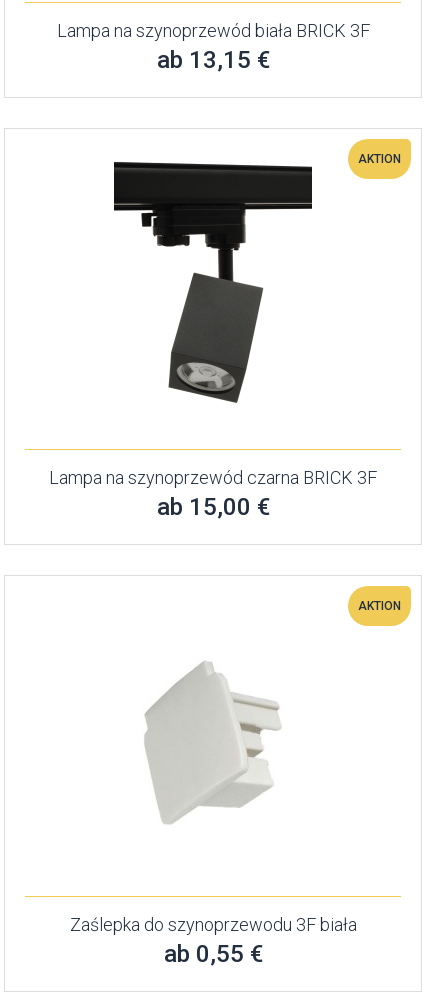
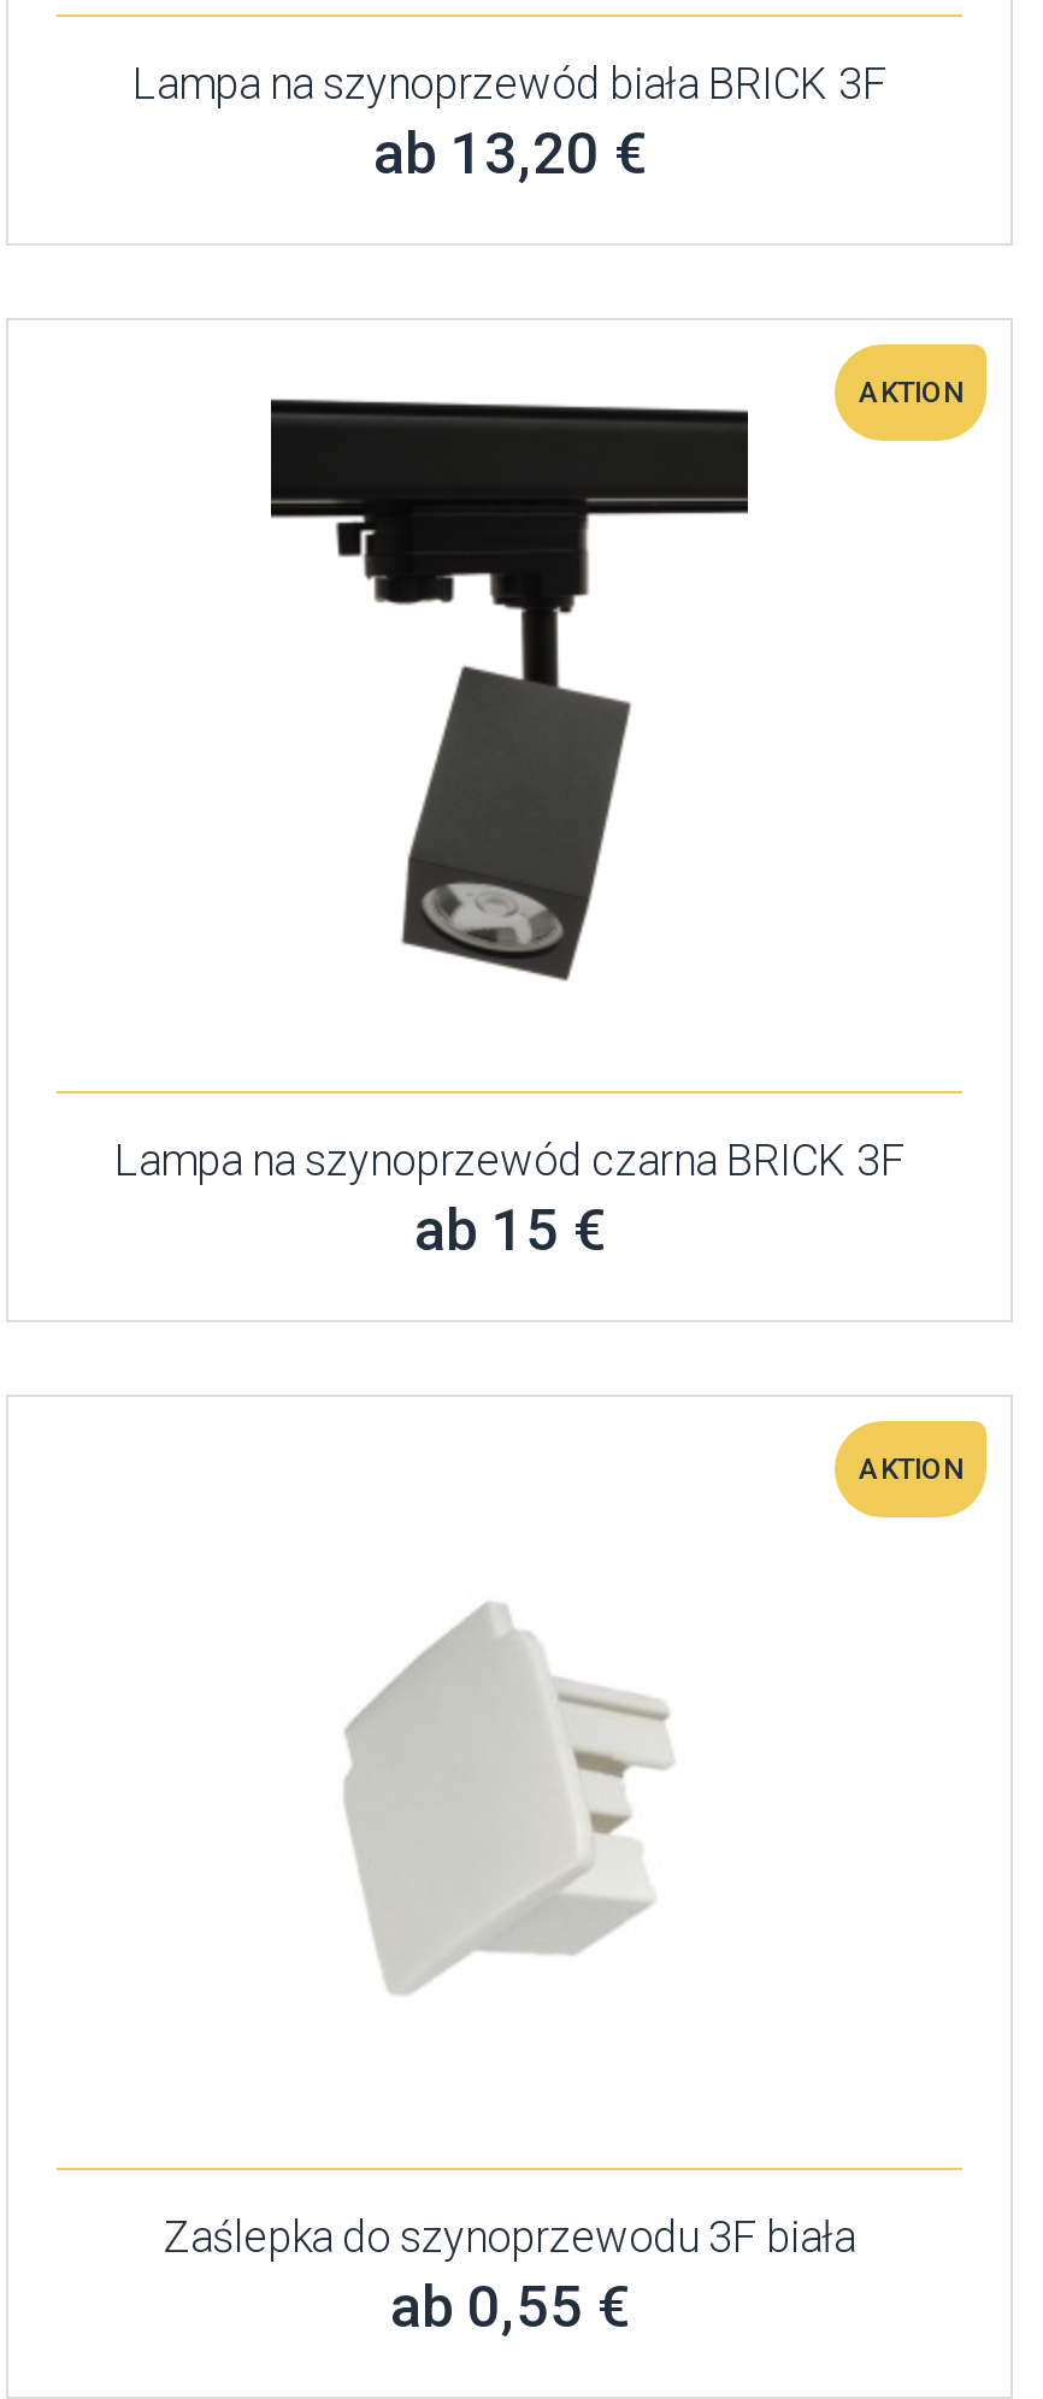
- ab 13,15 €
+ ab 13,20 €

- ab 15,00 €
+ ab 15 €
